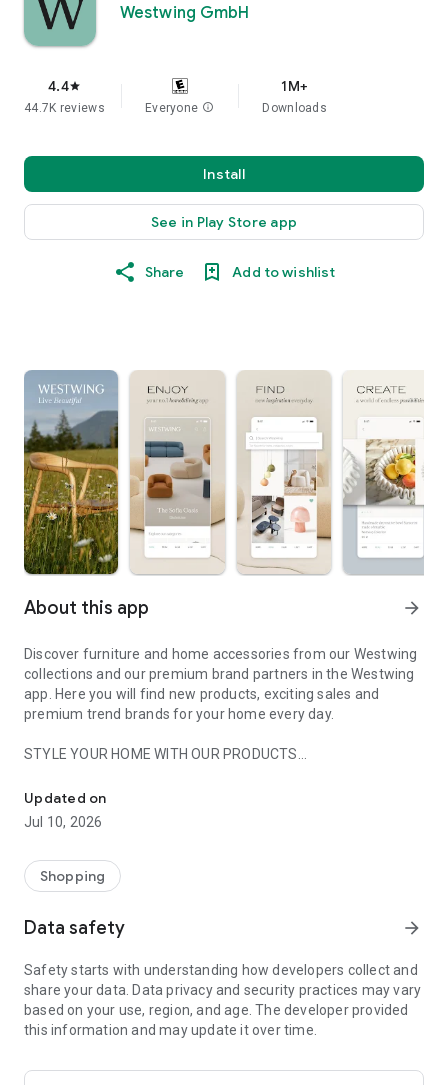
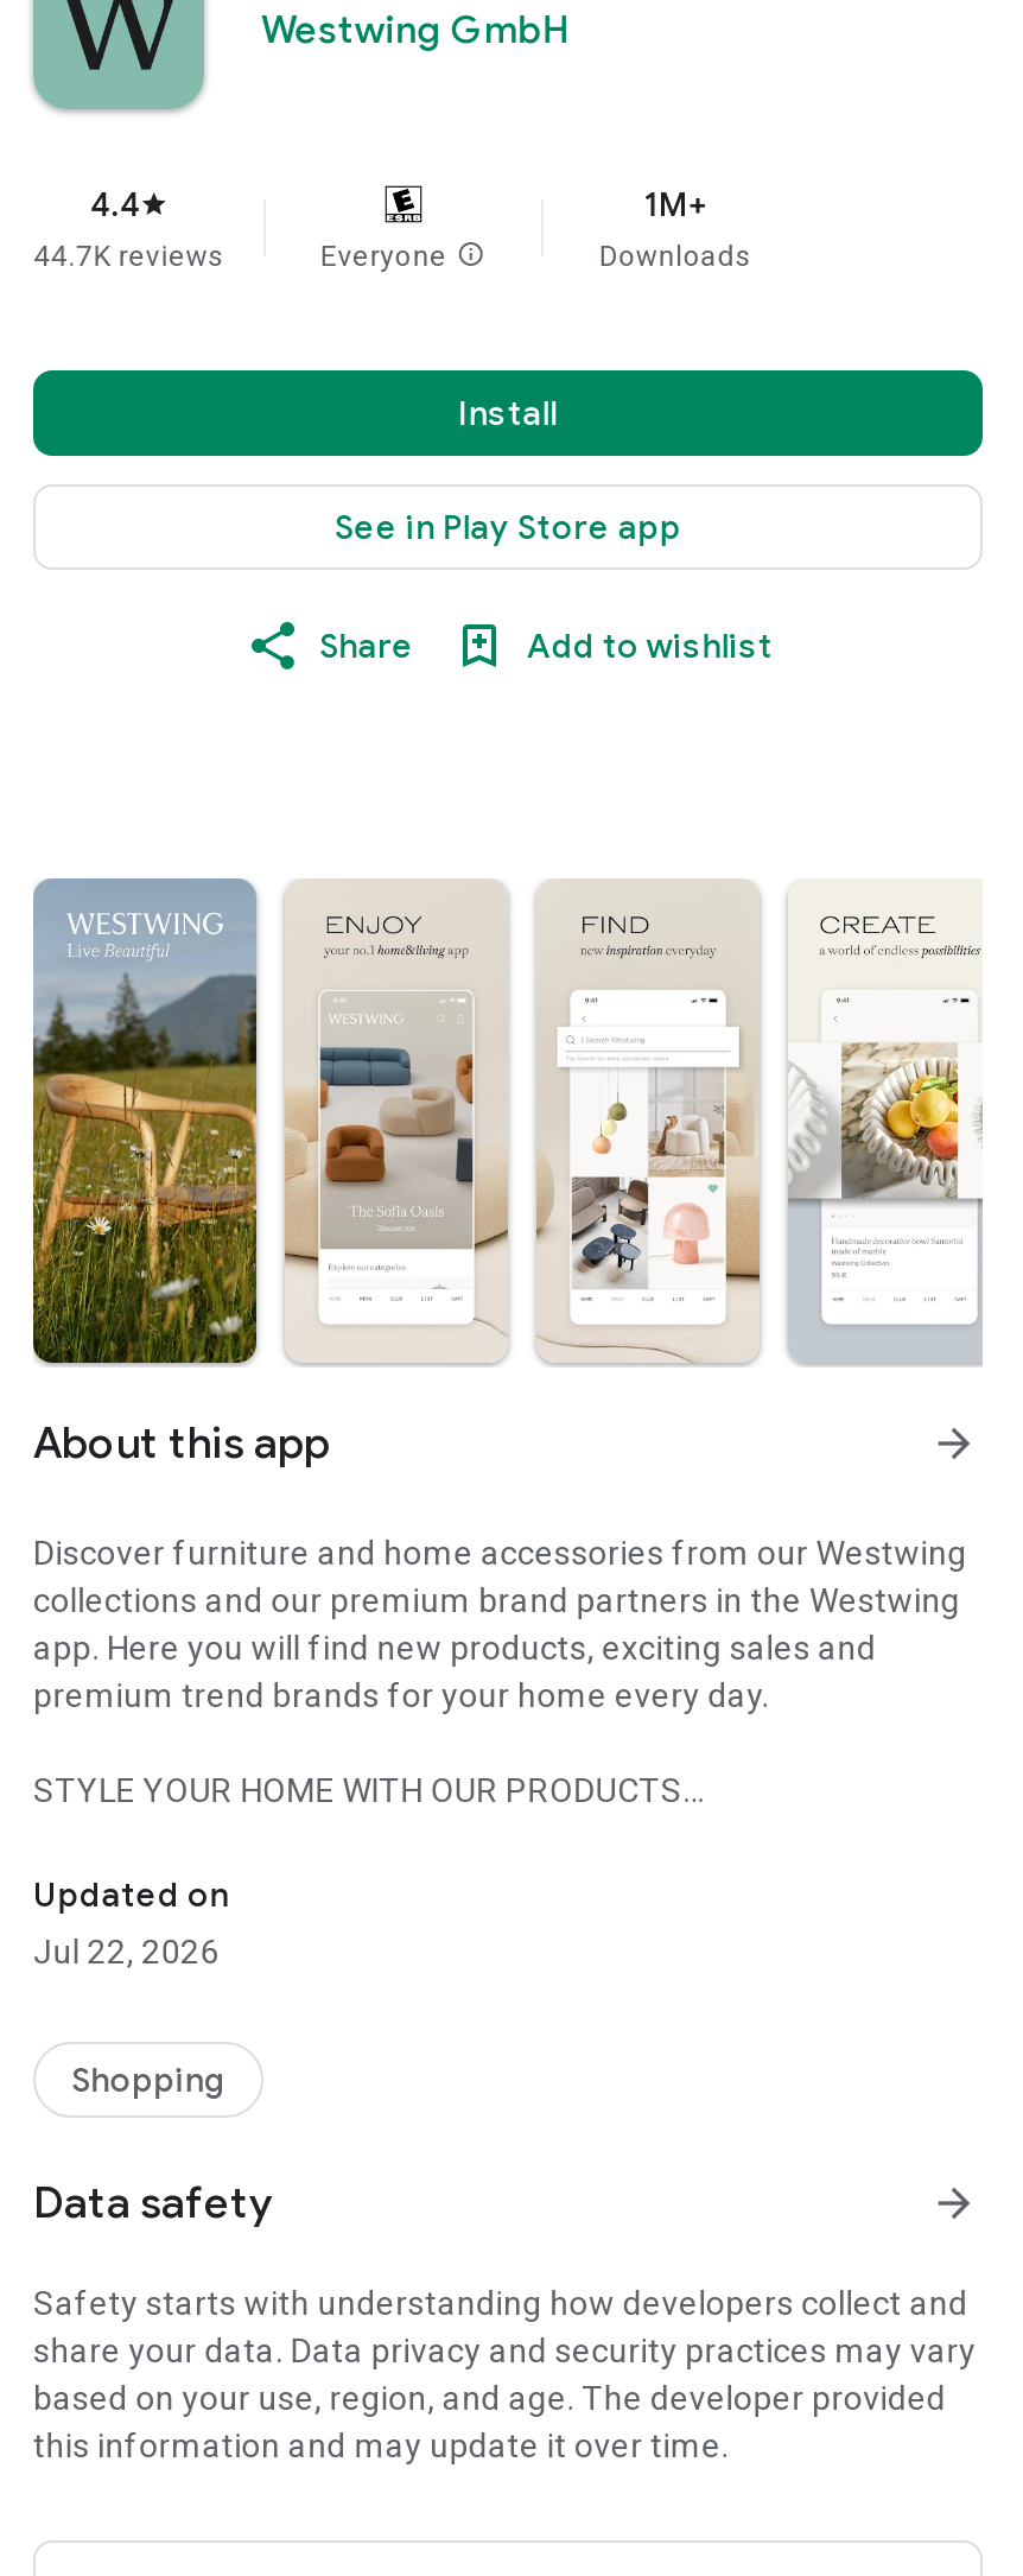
- Jul 10, 2026
+ Jul 22, 2026
